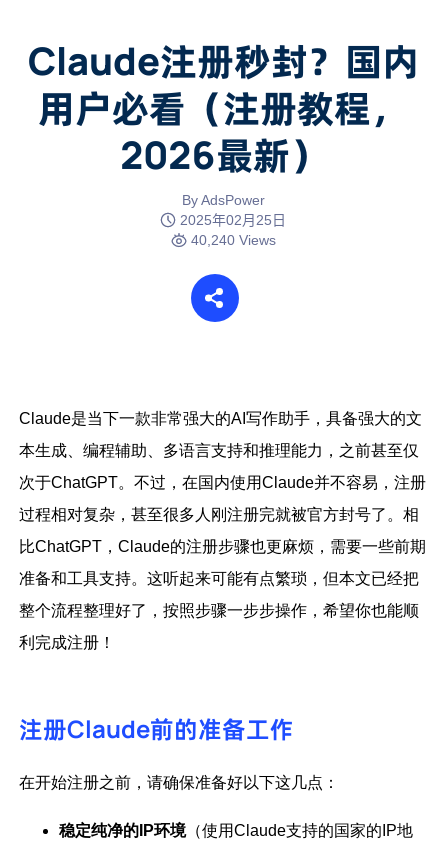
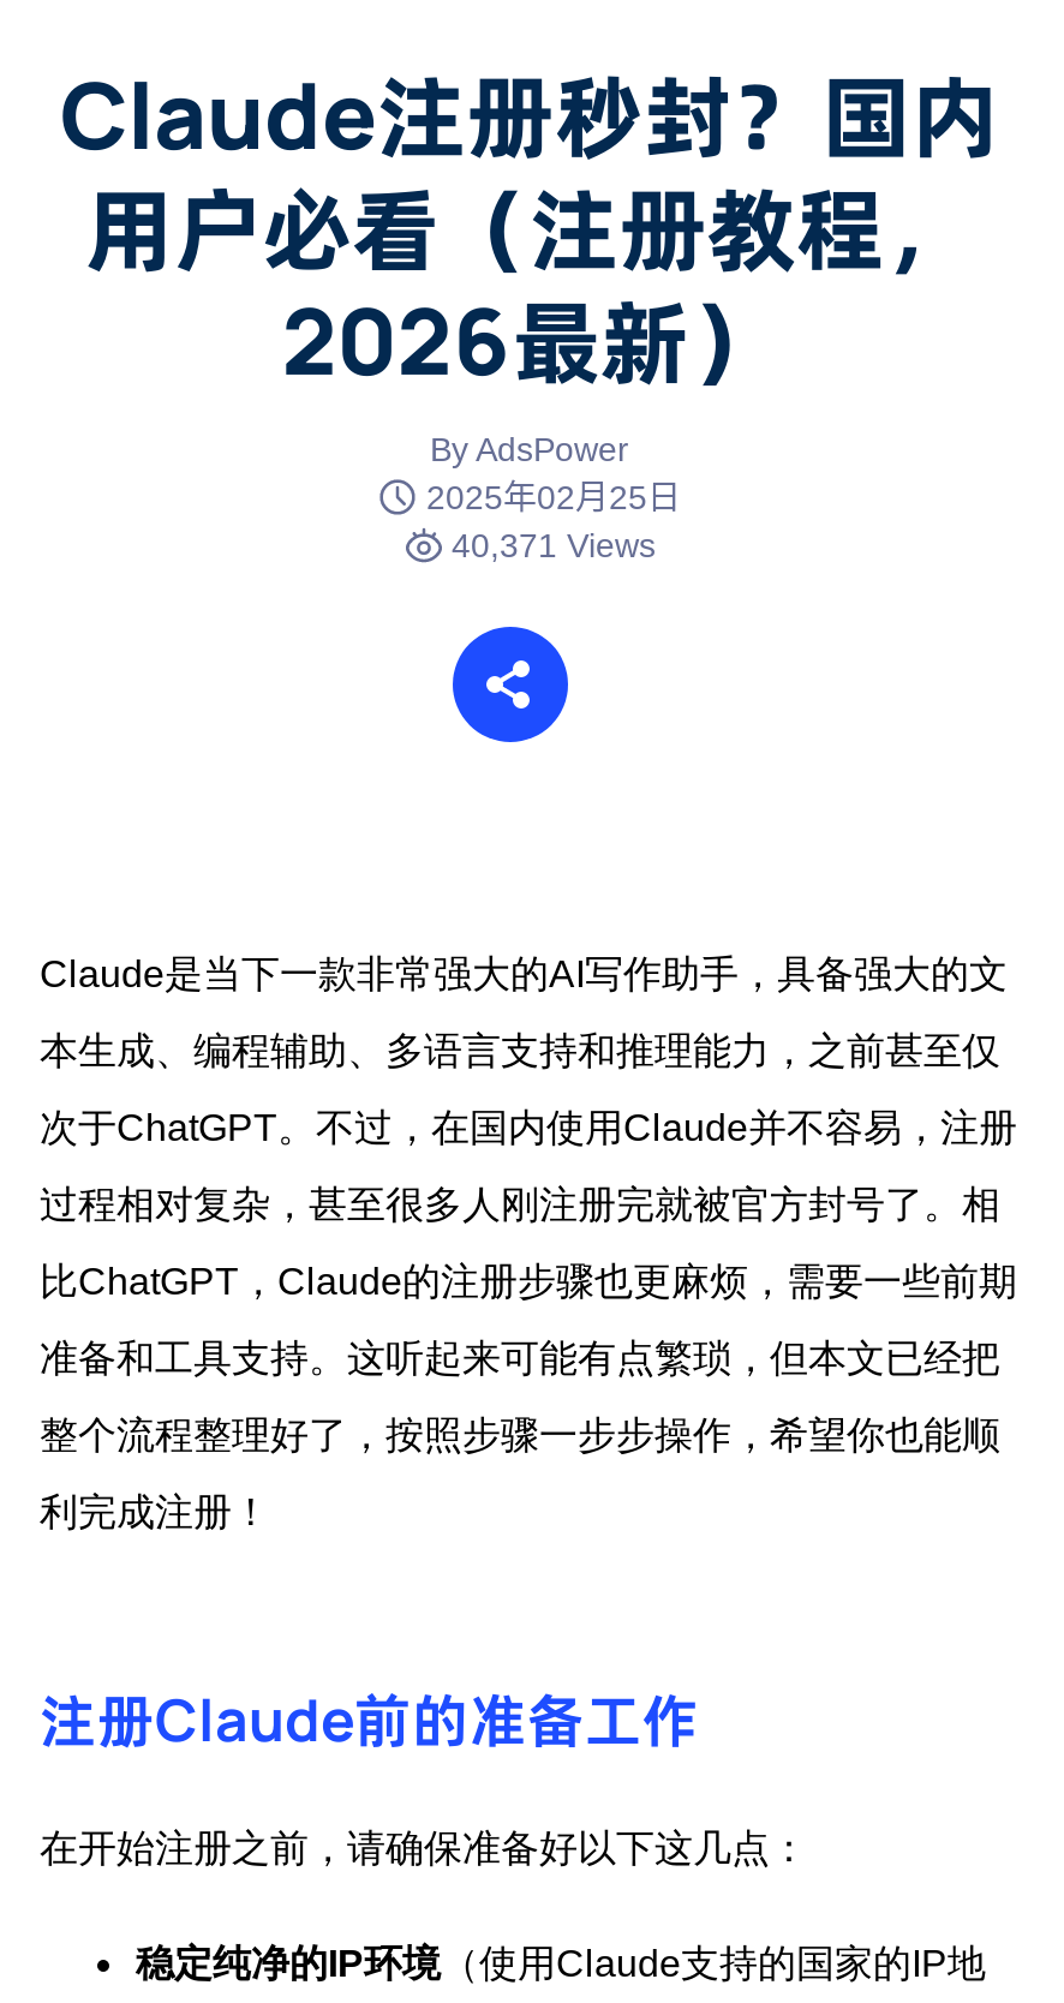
- 40,240 Views
+ 40,371 Views
